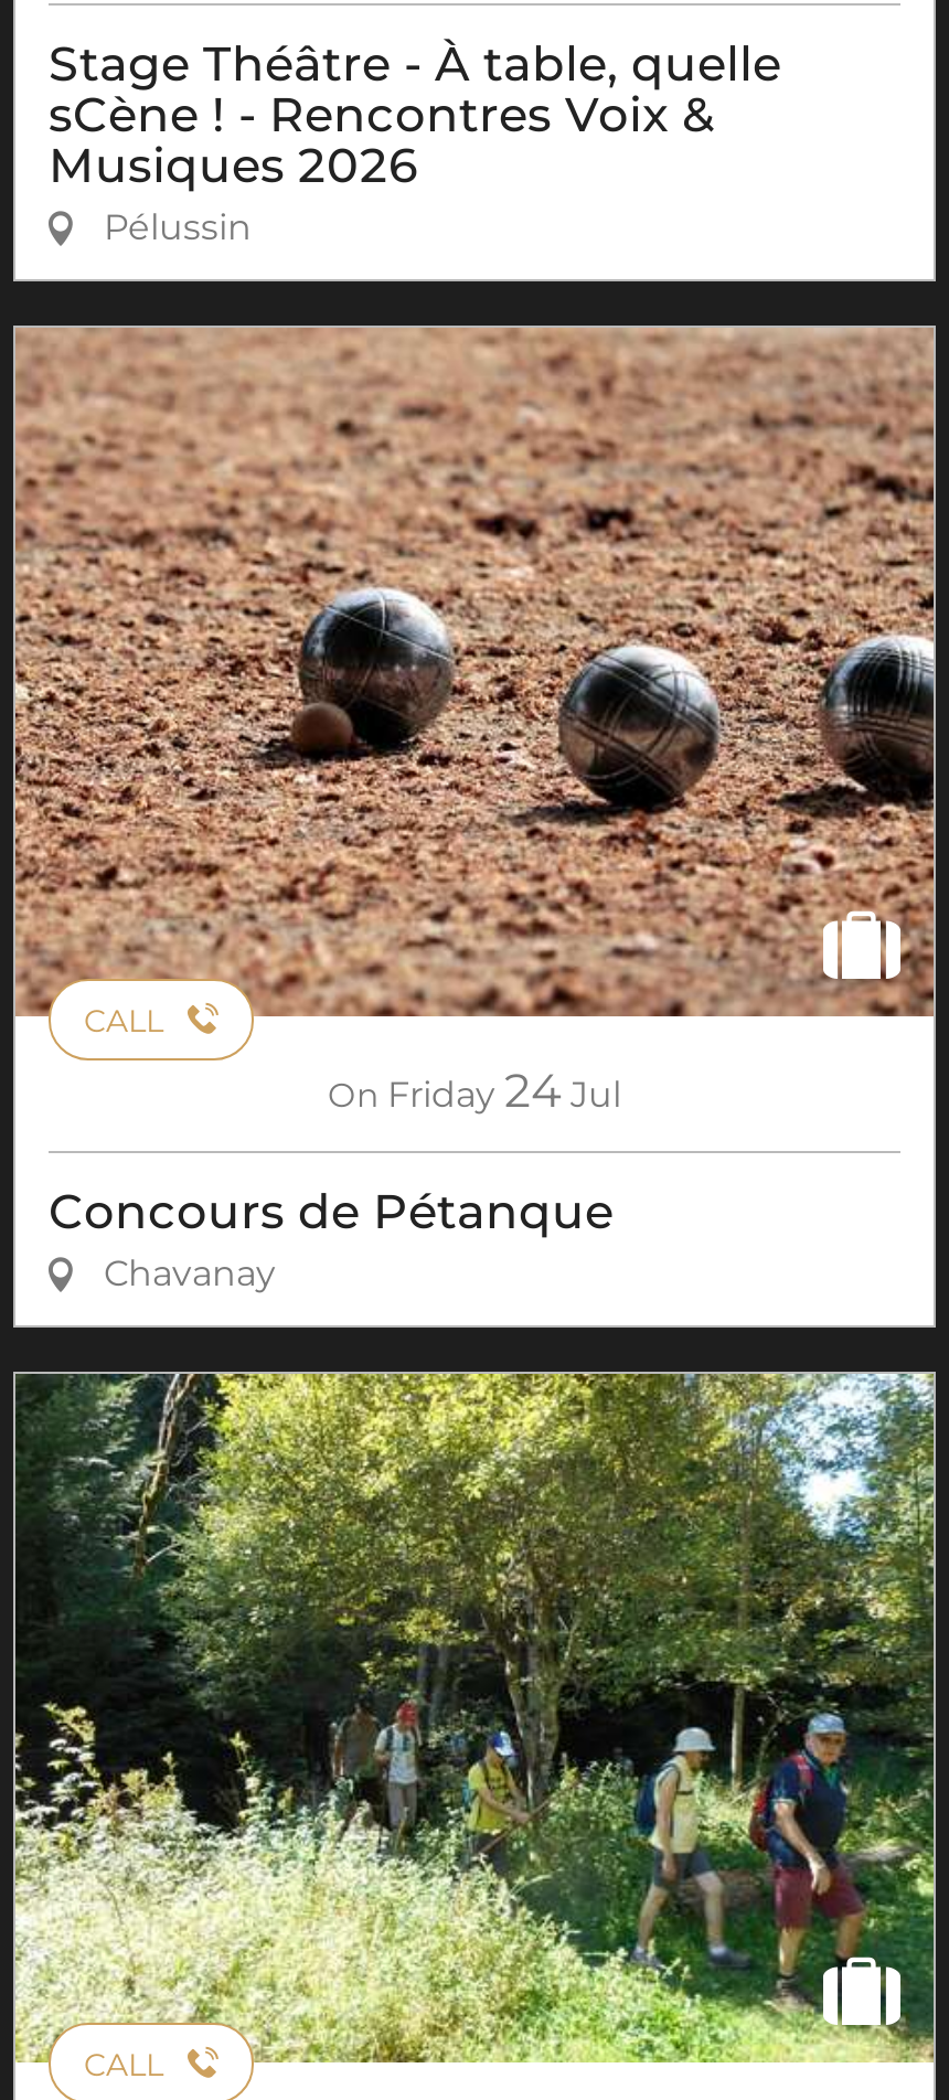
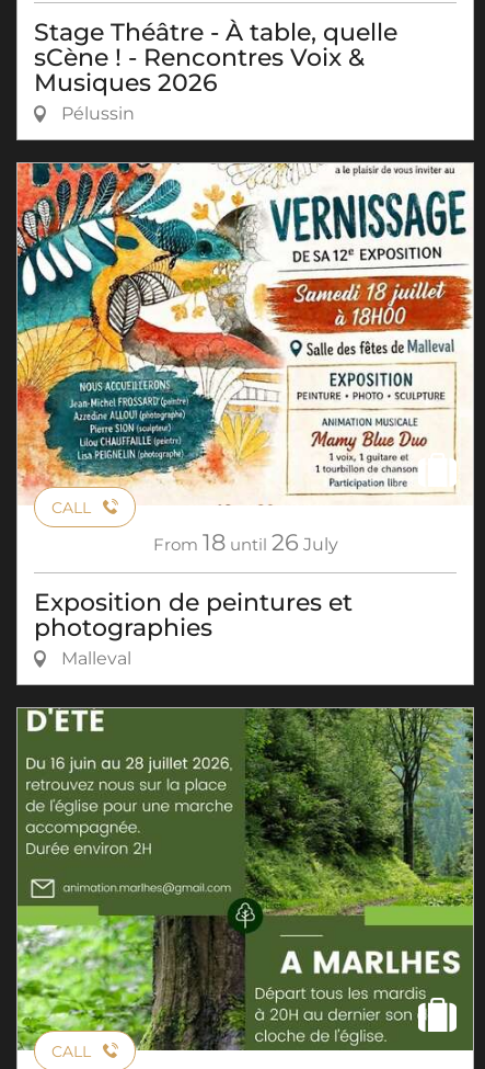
- [image]
- On Friday 24 Jul
+ [image]
+ From 18 until 26 July

- Concours de Pétanque
- Chavanay
+ Exposition de peintures et
+ photographies
+ Malleval

- [image]
+ [image]
